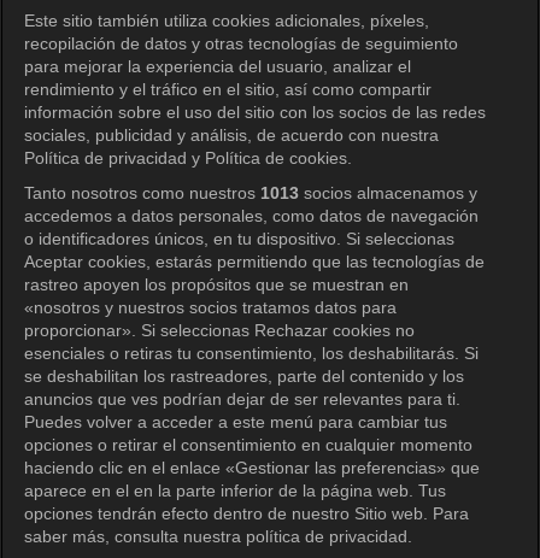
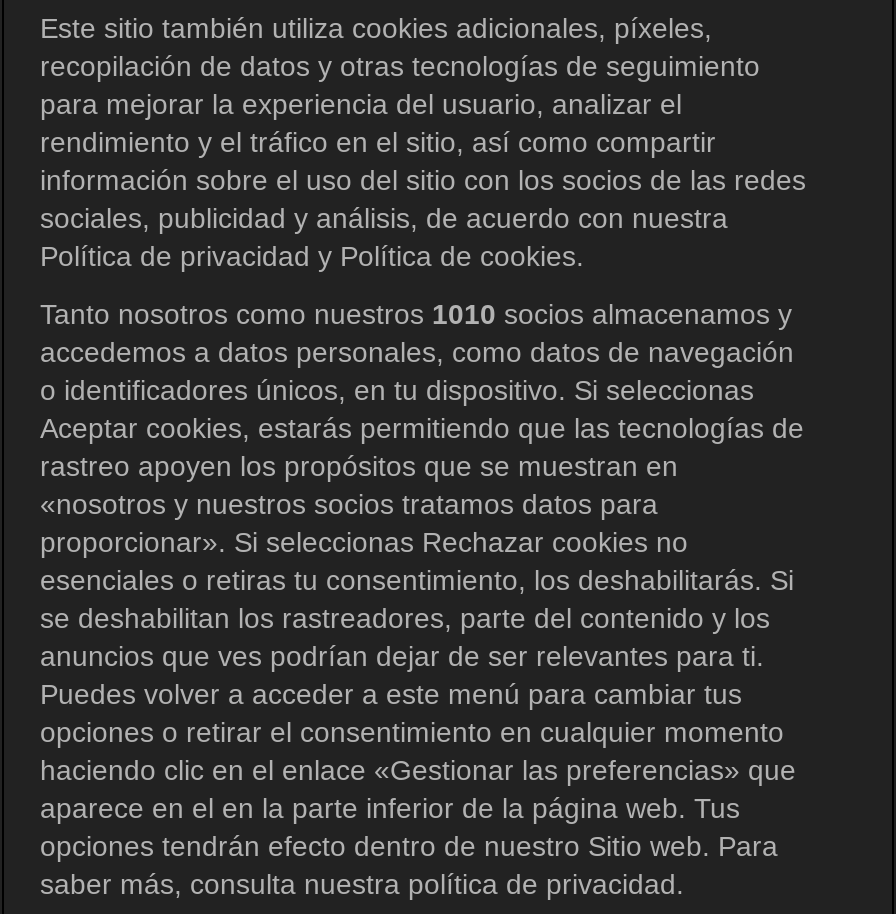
- Tanto nosotros como nuestros 1013 socios almacenamos y
+ Tanto nosotros como nuestros 1010 socios almacenamos y
